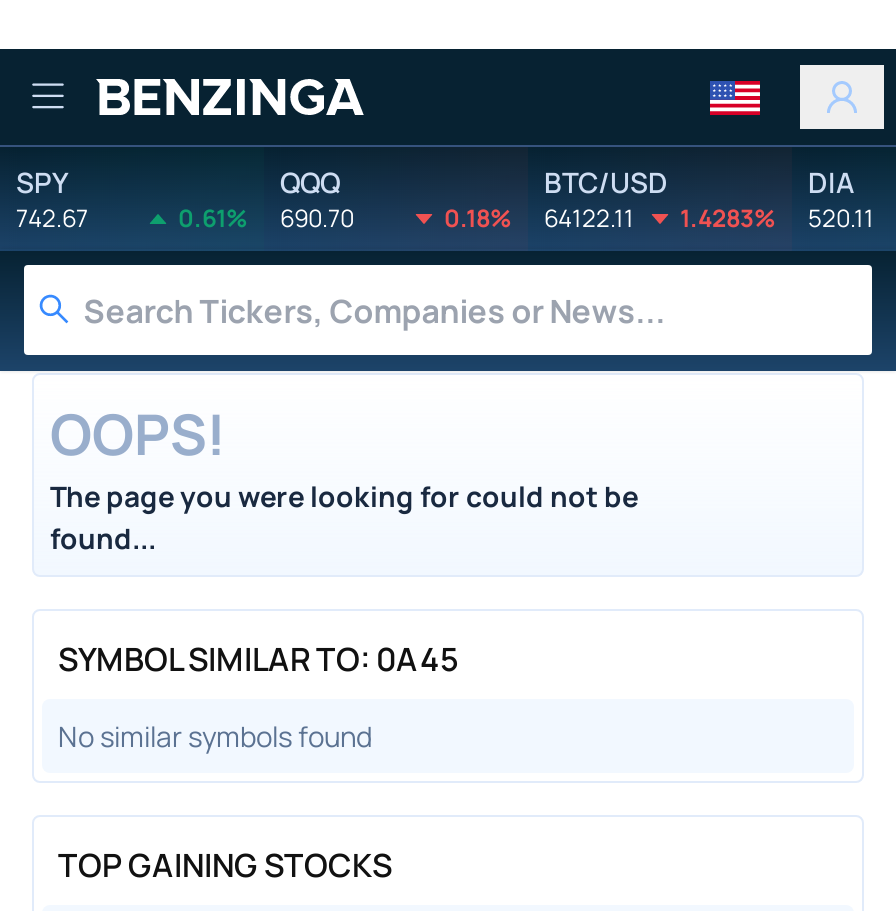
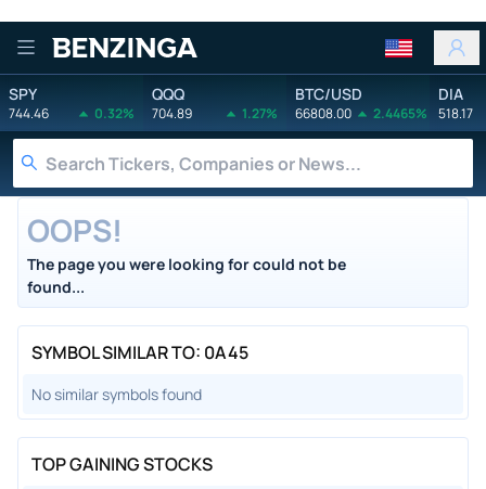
- 742.67
+ 744.46

- 0.61%
+ 0.32%

- 690.70
+ 704.89

- 0.18%
+ 1.27%

- 64122.11
+ 66808.00

- 1.4283%
+ 2.4465%

- 520.11
+ 518.17
